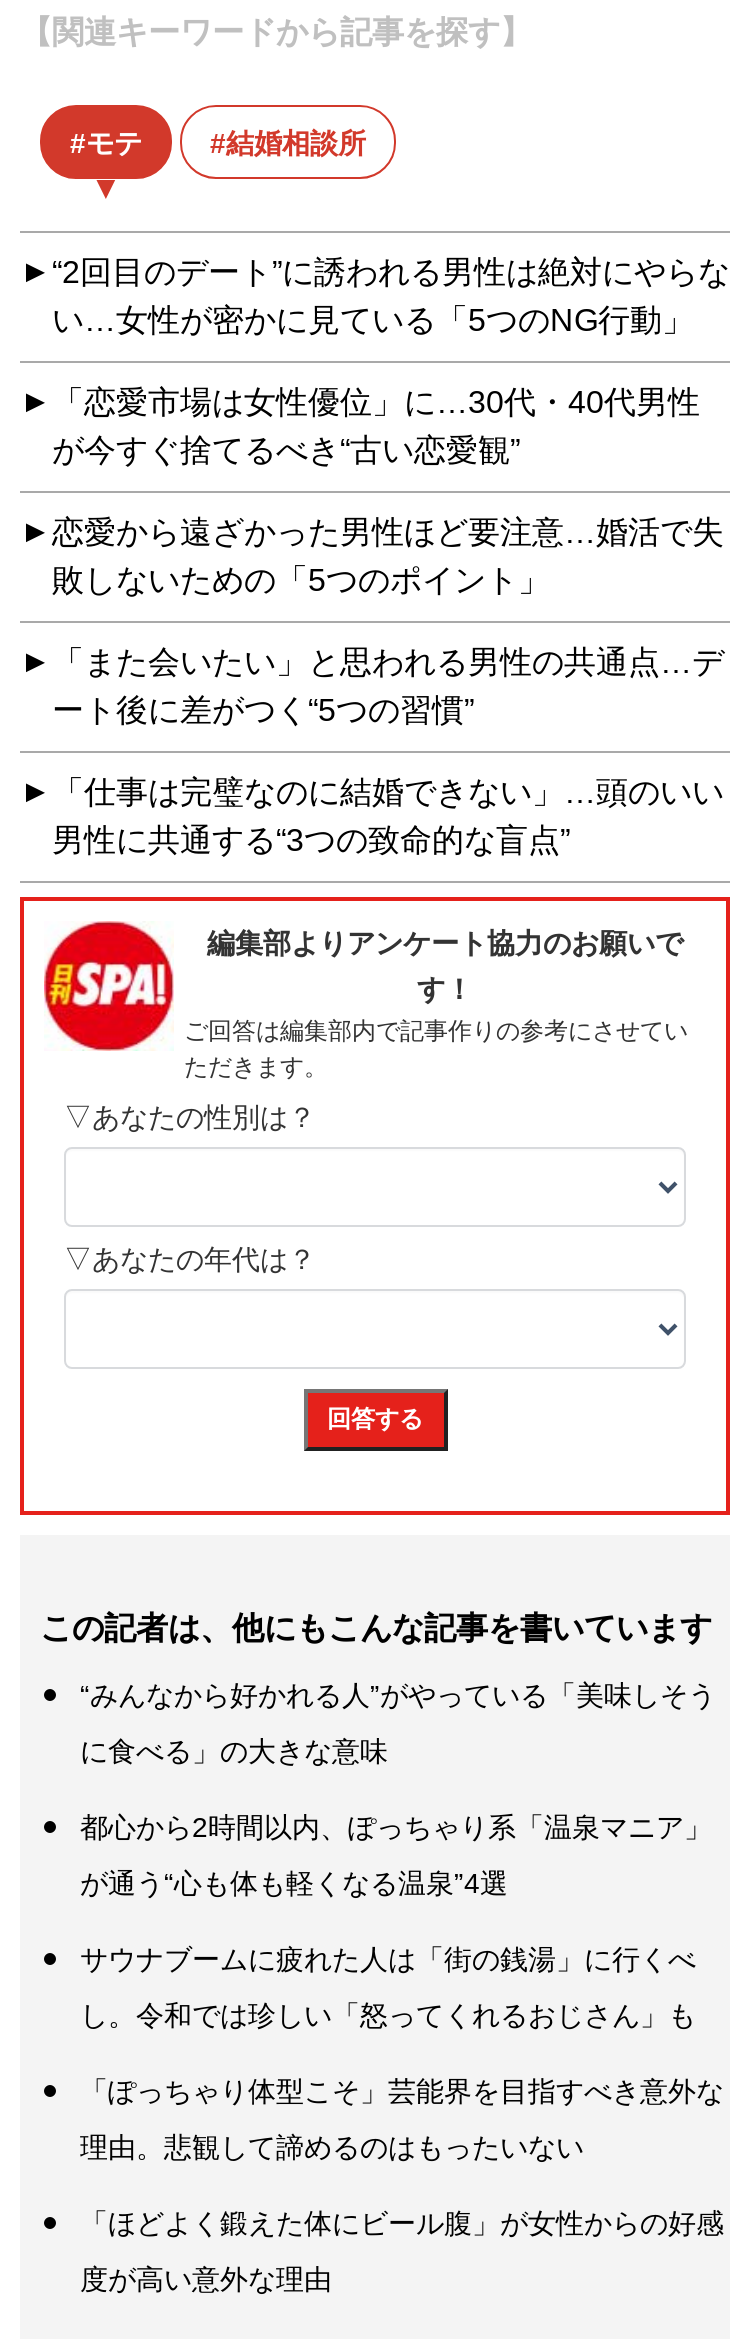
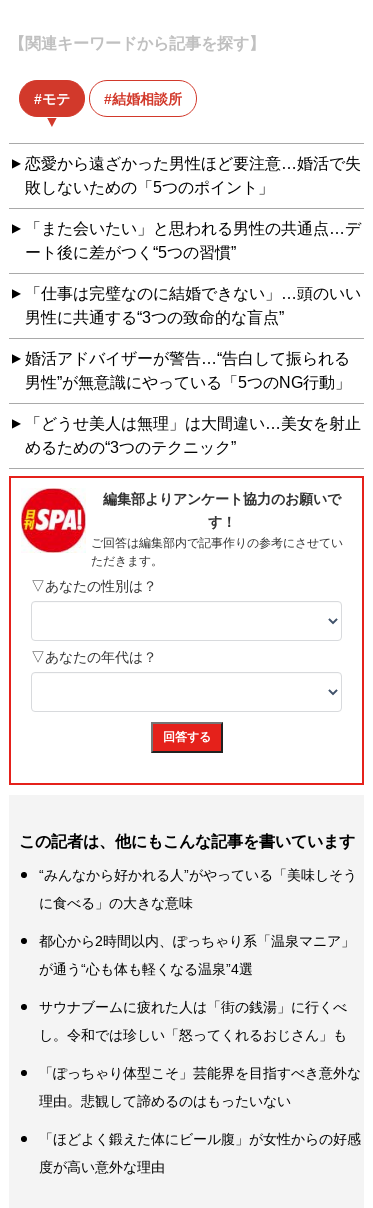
- “2回目のデート”に誘われる男性は絶対にやらな
- い…女性が密かに見ている「5つのNG行動」
- 「恋愛市場は女性優位」に…30代・40代男性
- が今すぐ捨てるべき“古い恋愛観”

moved up: 恋愛から遠ざかった男性ほど要注意…婚活で失 | 敗しないための「5つのポイント」 | 「また会いたい」と思われる男性の共通点…デ | ート後に差がつく“5つの習慣” | 「仕事は完璧なのに結婚できない」…頭のいい | 男性に共通する“3つの致命的な盲点”

+ 婚活アドバイザーが警告…“告白して振られる
+ 男性”が無意識にやっている「5つのNG行動」
+ 「どうせ美人は無理」は大間違い…美女を射止
+ めるための“3つのテクニック”
